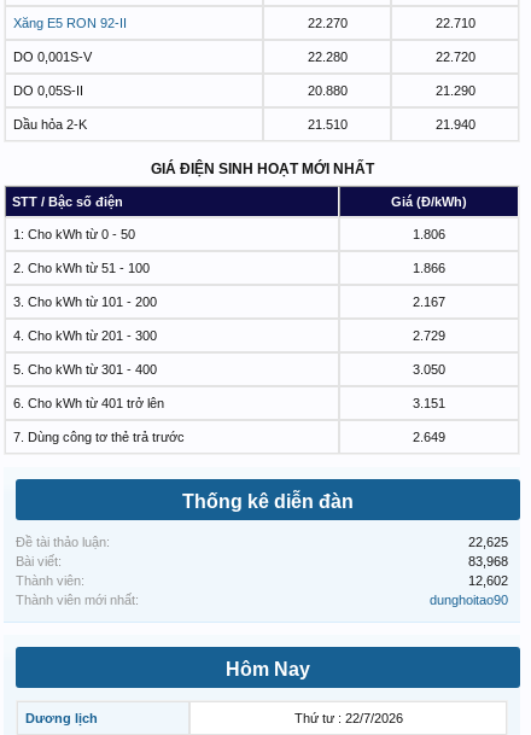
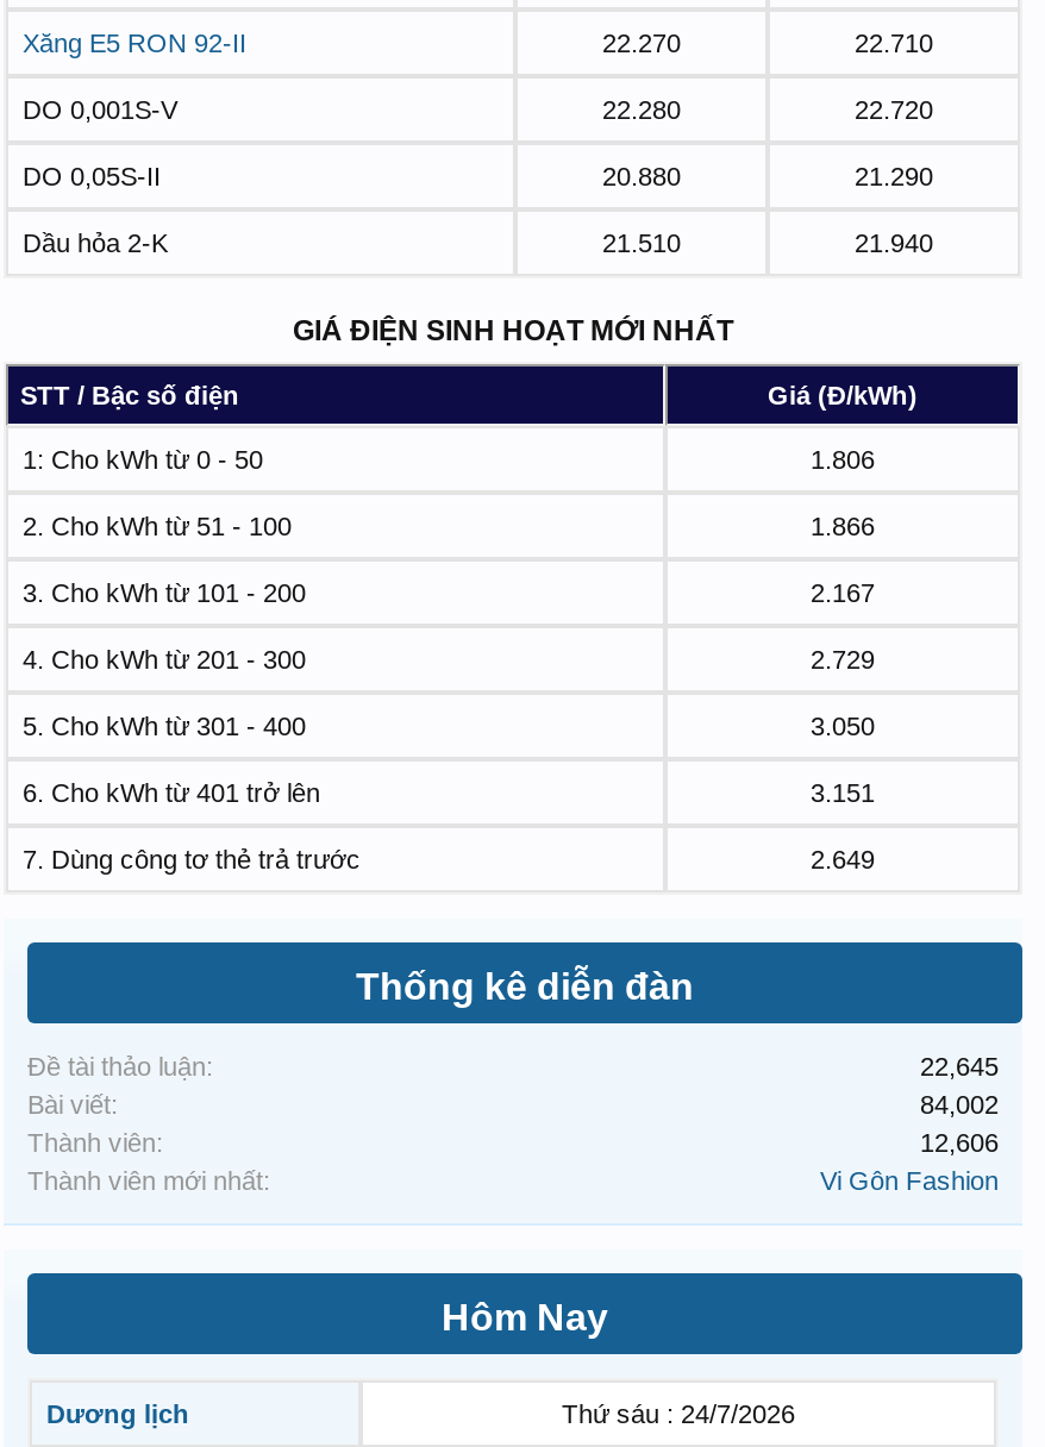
- 22,625
+ 22,645

- 83,968
+ 84,002

- 12,602
+ 12,606

- dunghoitao90
+ Vi Gôn Fashion

- Thứ tư : 22/7/2026
+ Thứ sáu : 24/7/2026
